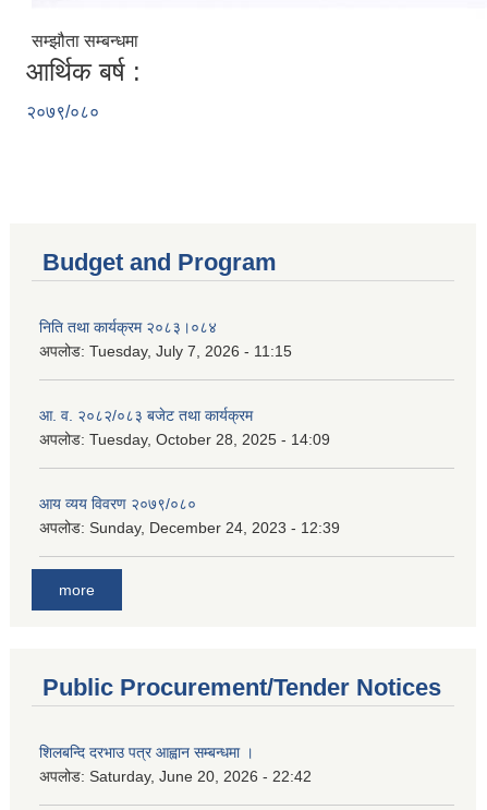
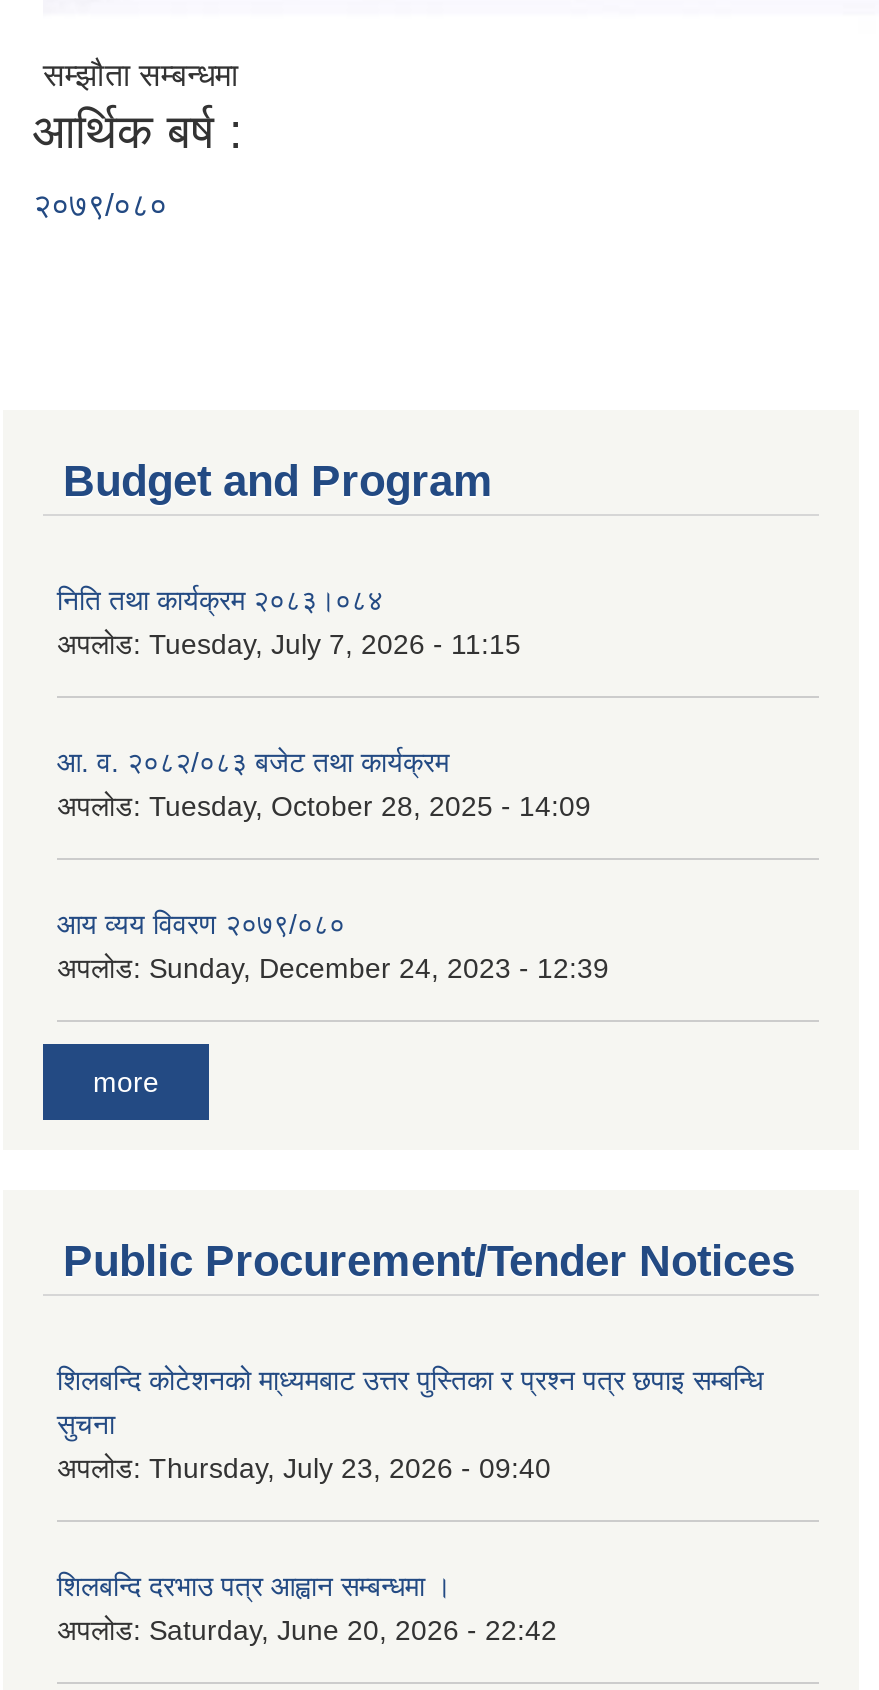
+ शिलबन्दि कोटेशनको मा्ध्यमबाट उत्तर पुस्तिका र प्रश्न पत्र छपाइ सम्बन्धि
+ सुचना
+ अपलोड: Thursday, July 23, 2026 - 09:40
